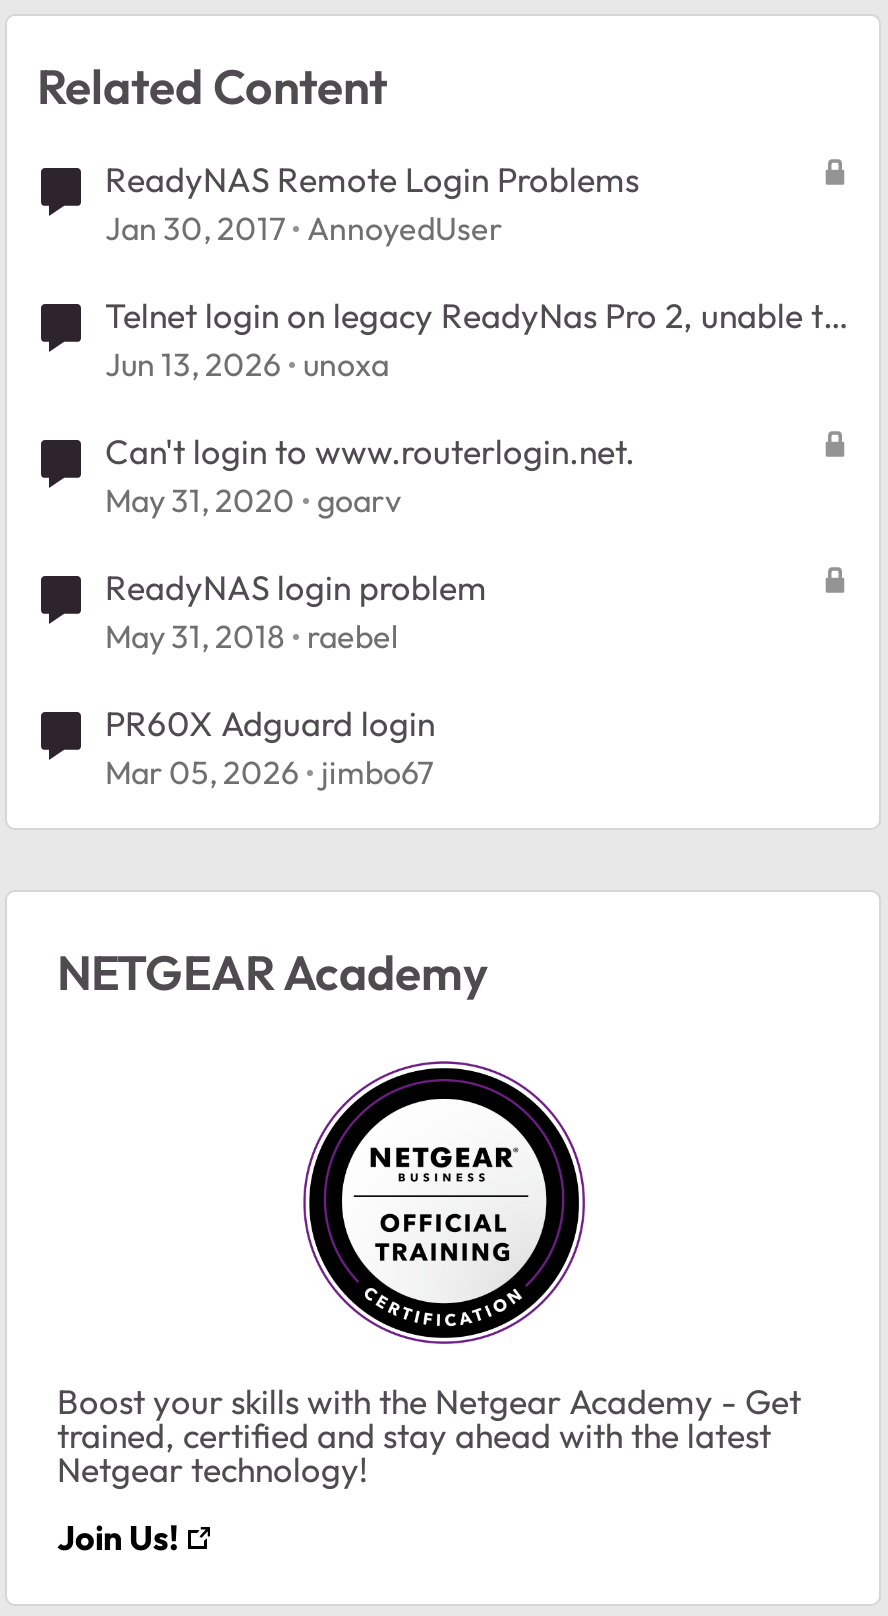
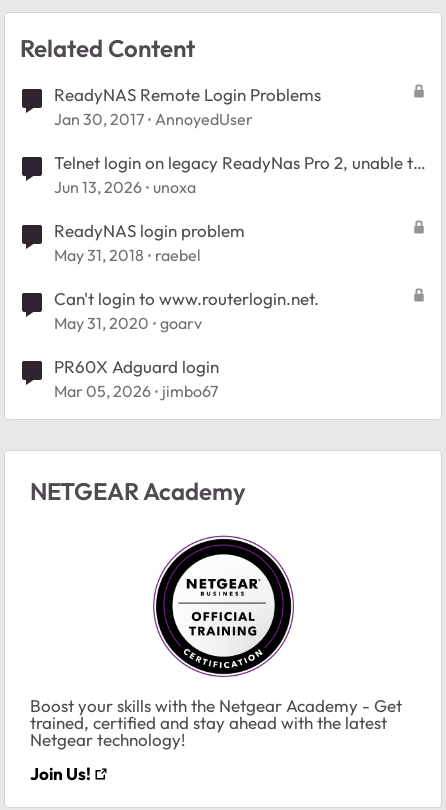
moved down: Can't login to www.routerlogin.net. | May 31, 2020 goarv

moved up: ReadyNAS login problem | May 31, 2018 raebel
